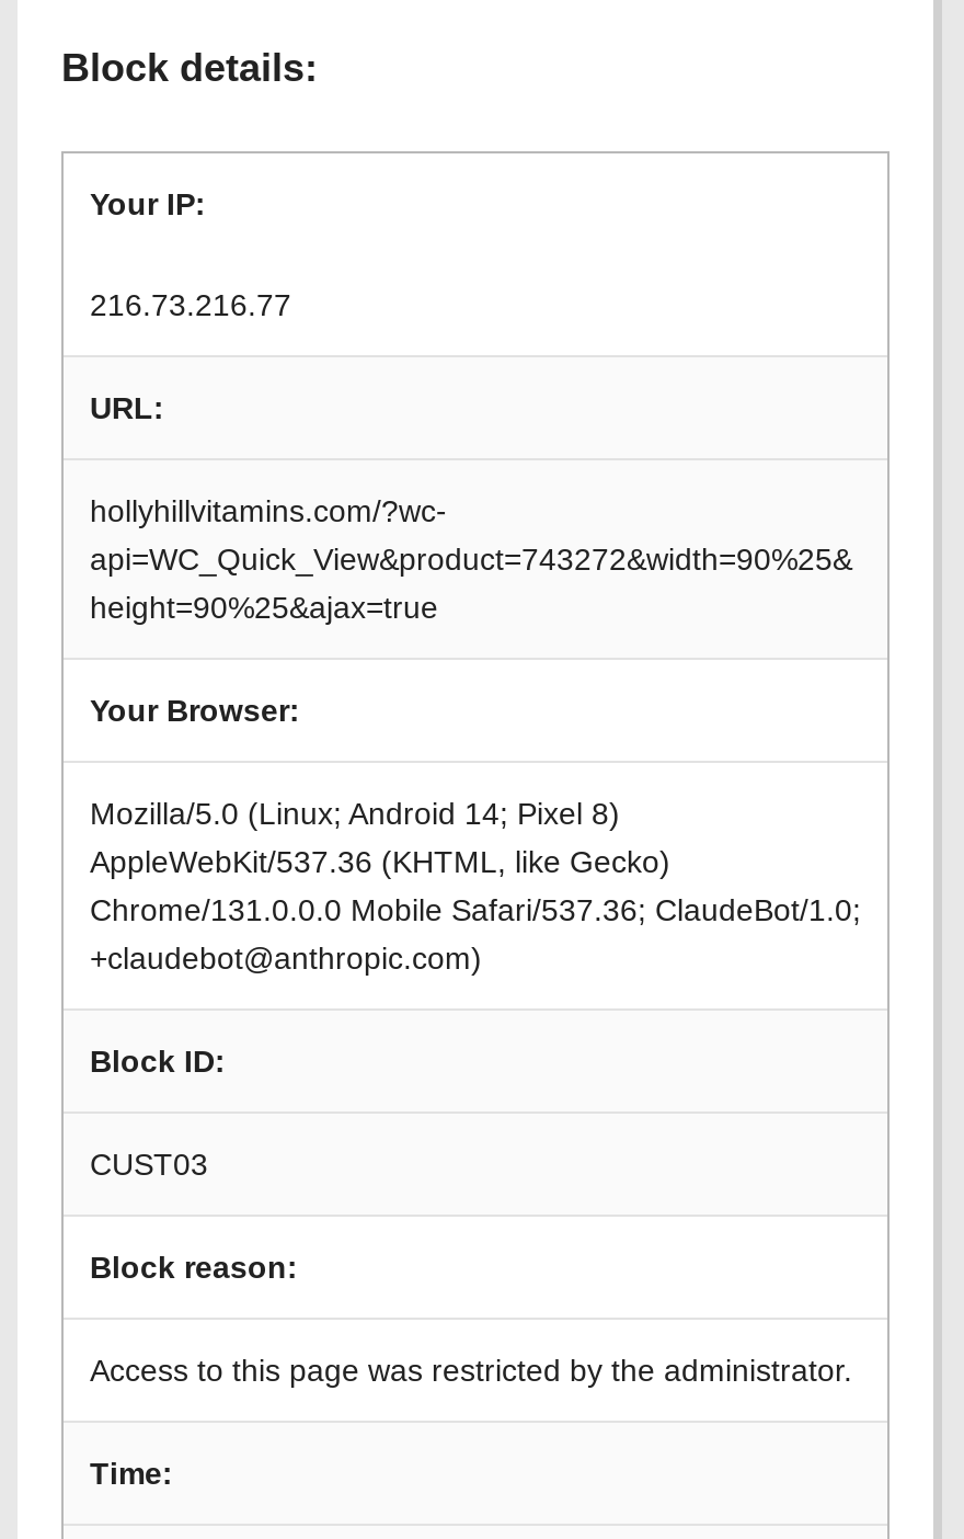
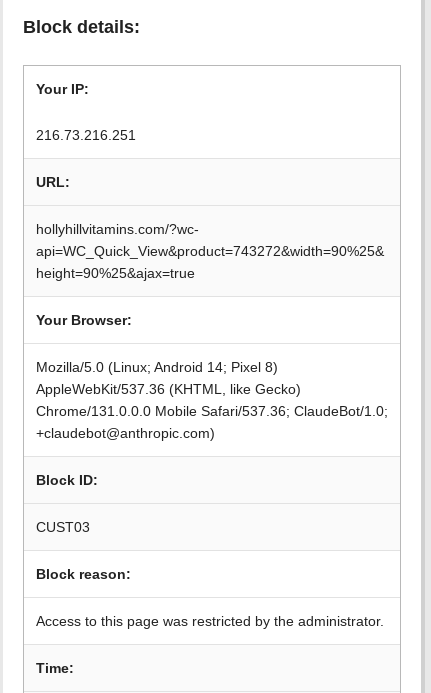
- 216.73.216.77
+ 216.73.216.251
